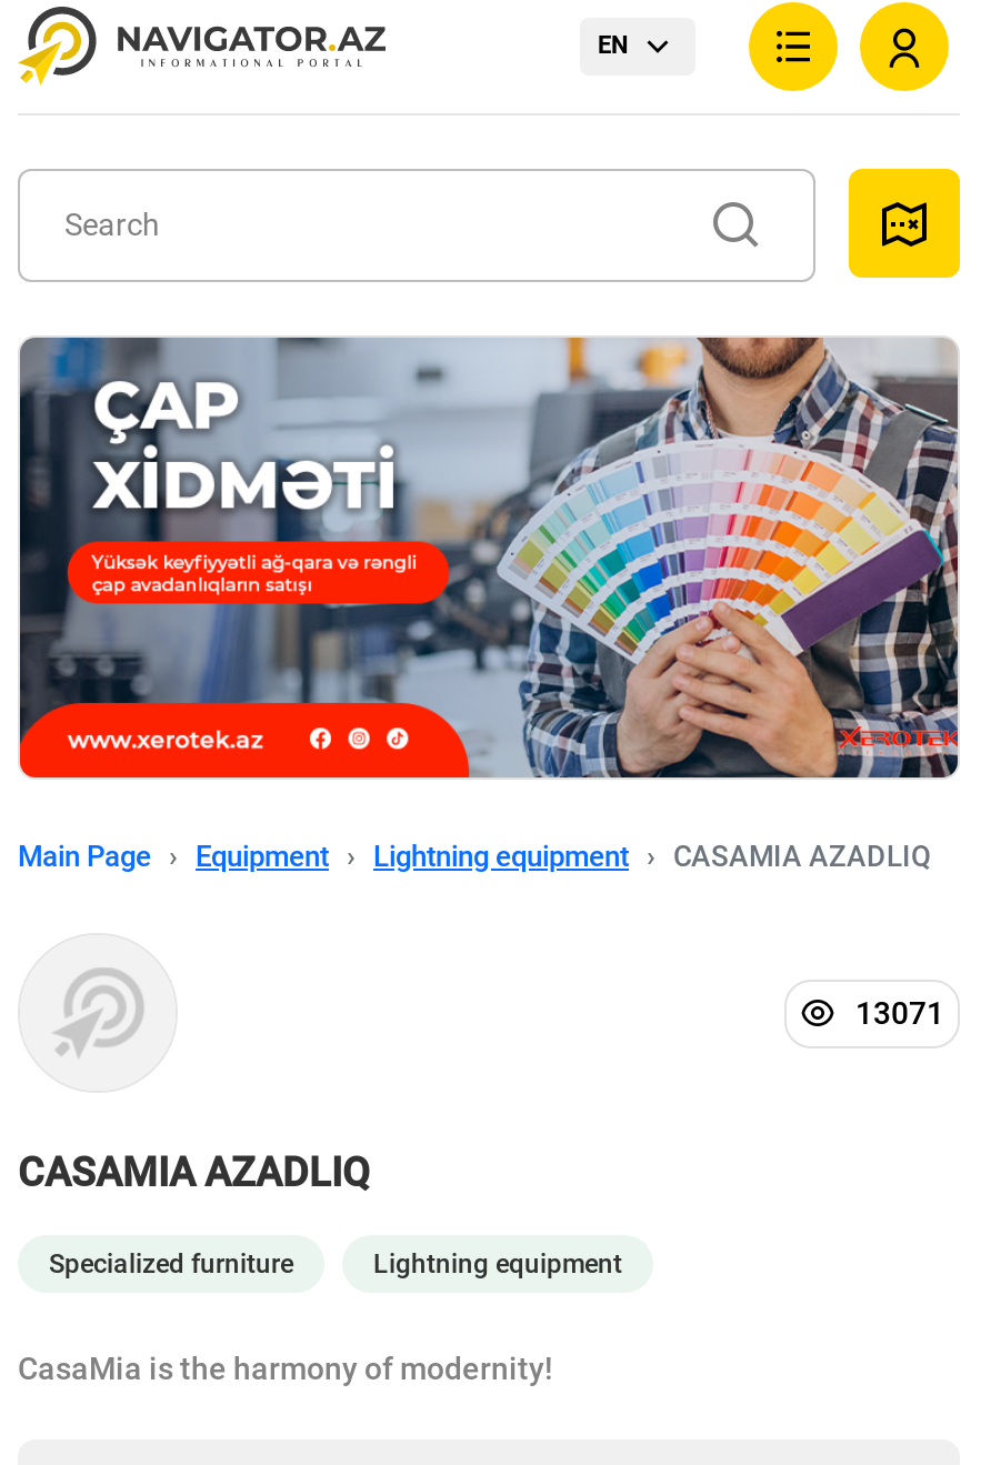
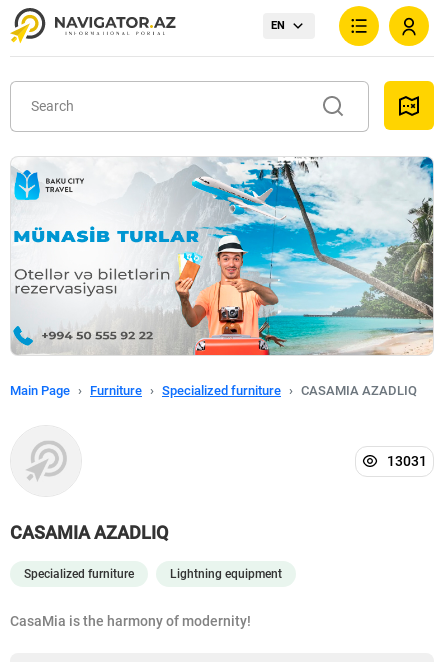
- [image]
- Equipment
- Lightning equipment
+ [image]
+ Furniture
+ Specialized furniture

- 13071
+ 13031
